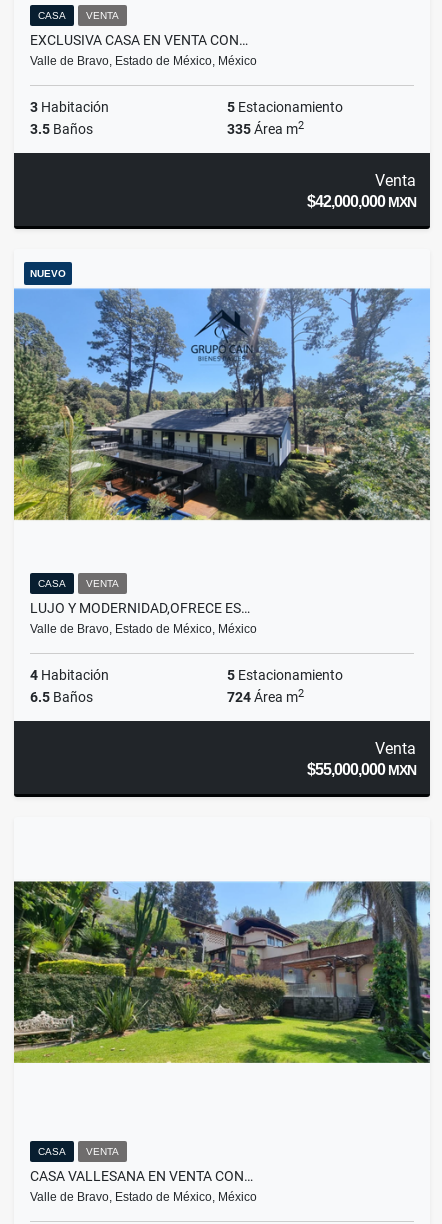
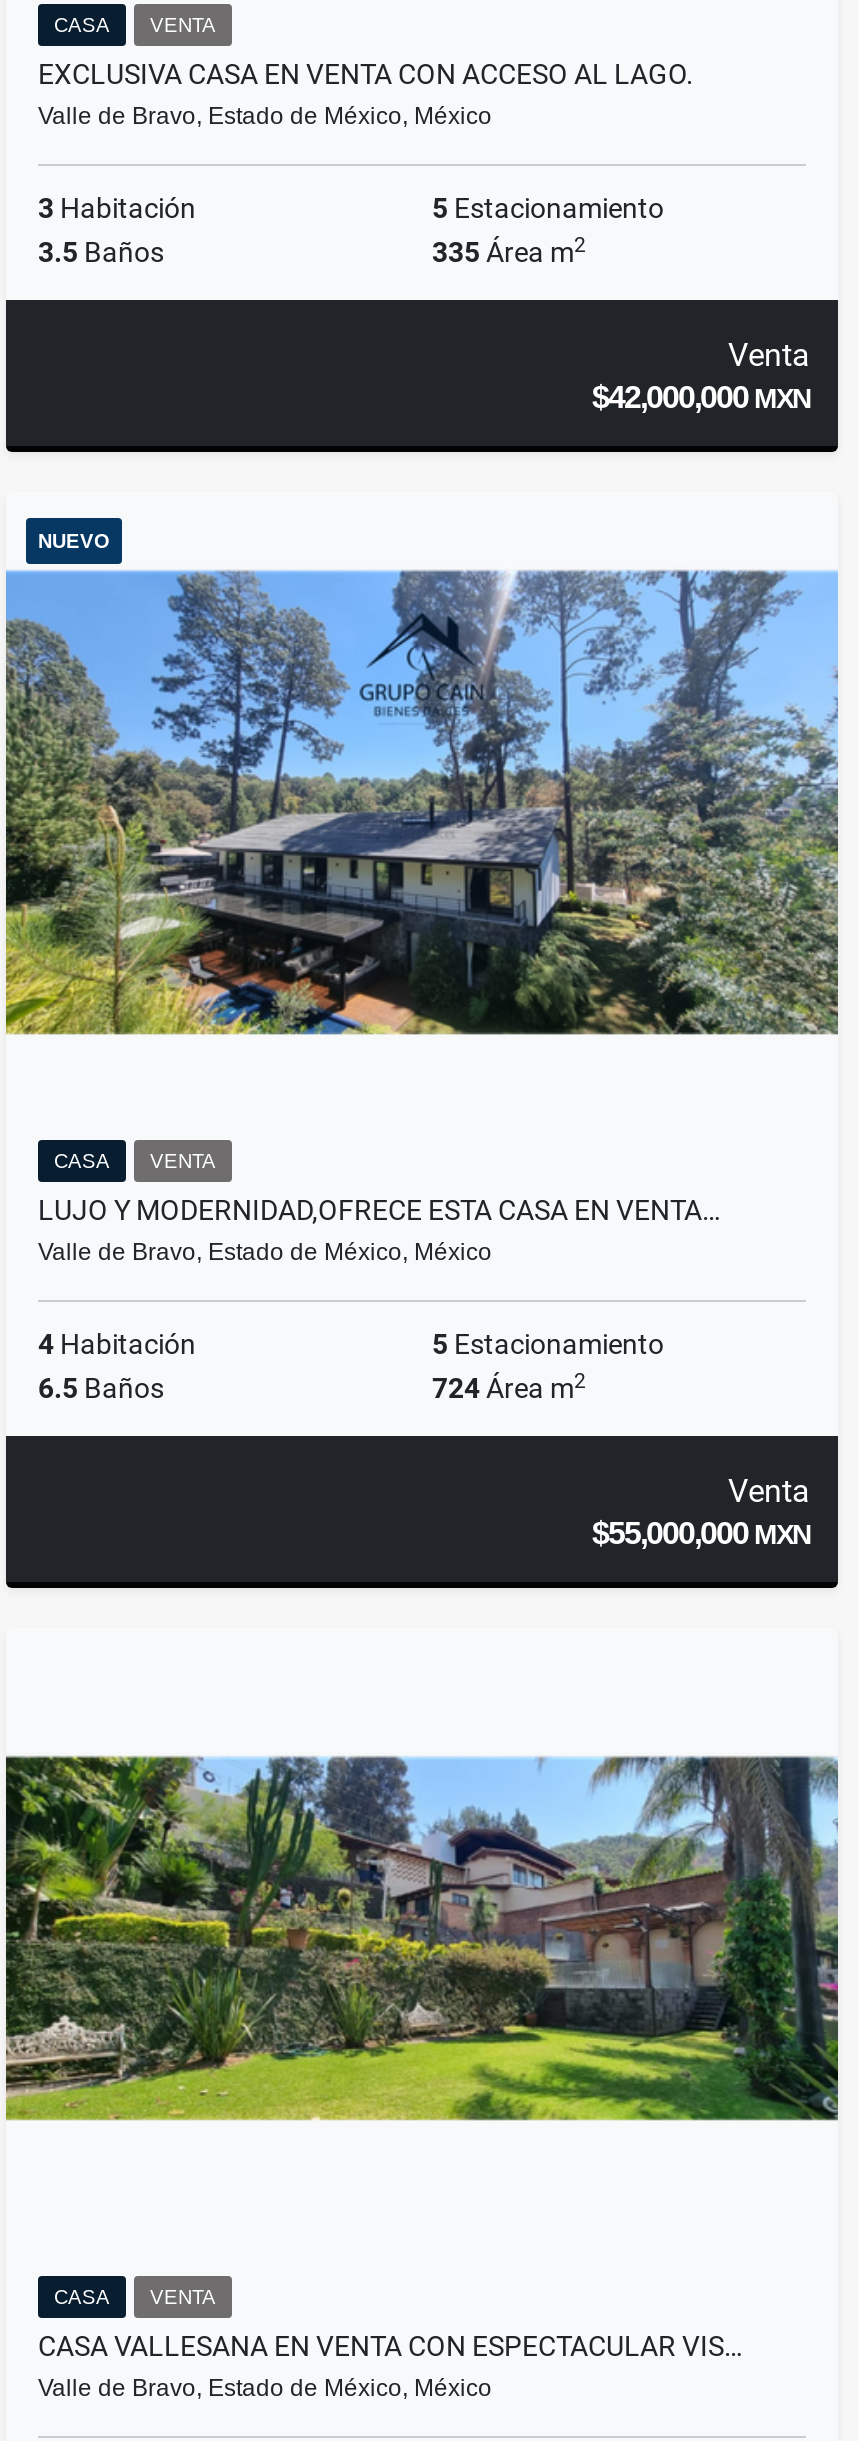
- EXCLUSIVA CASA EN VENTA CON…
+ EXCLUSIVA CASA EN VENTA CON ACCESO AL LAGO.

- LUJO Y MODERNIDAD,OFRECE ES…
+ LUJO Y MODERNIDAD,OFRECE ESTA CASA EN VENTA…

- CASA VALLESANA EN VENTA CON…
+ CASA VALLESANA EN VENTA CON ESPECTACULAR VIS…
